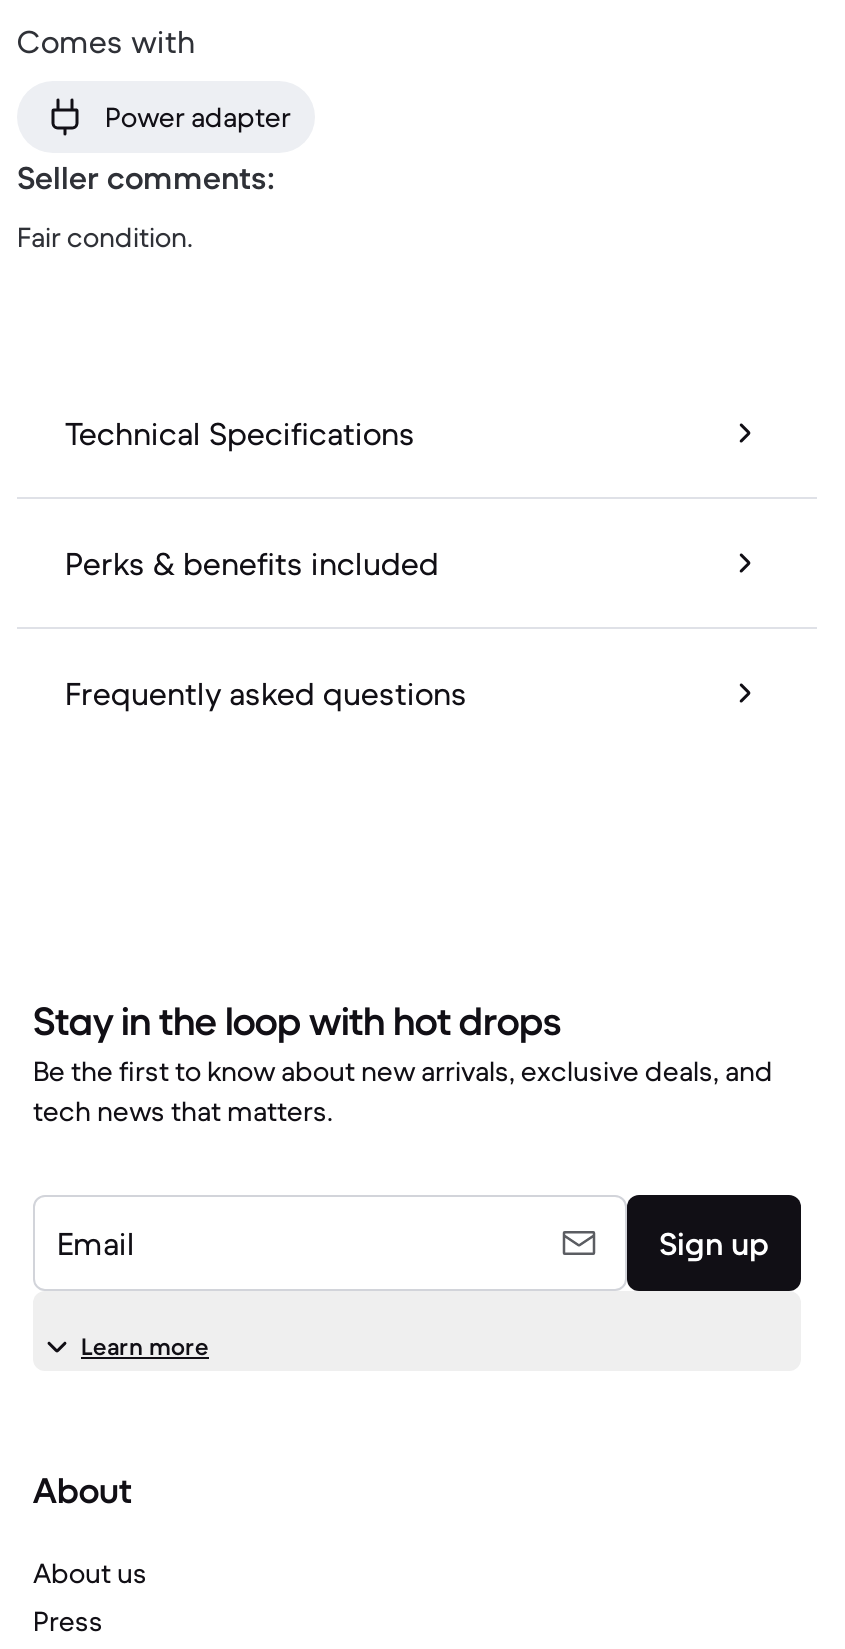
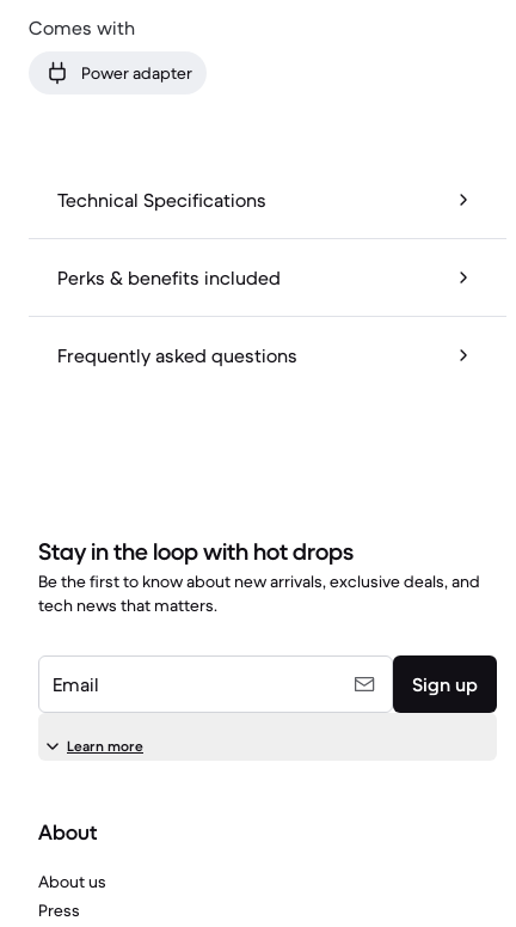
- Seller comments:
- Fair condition.
